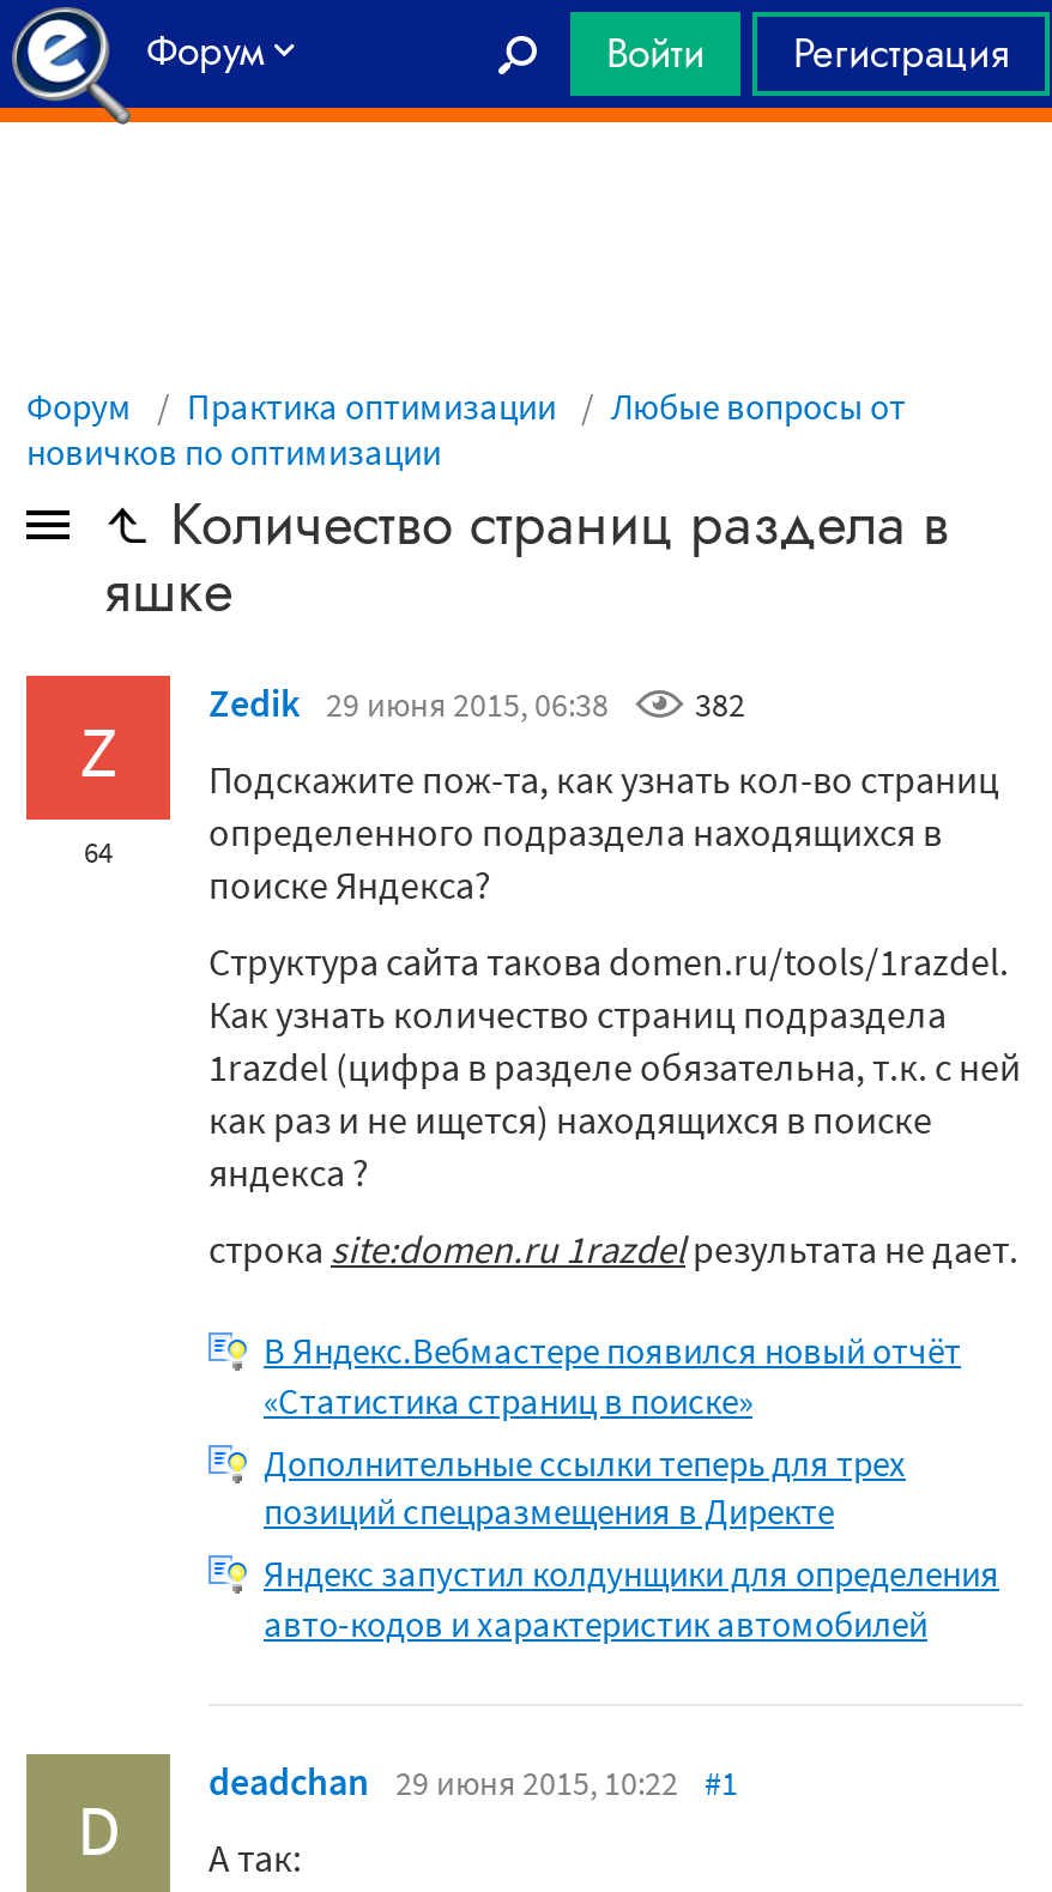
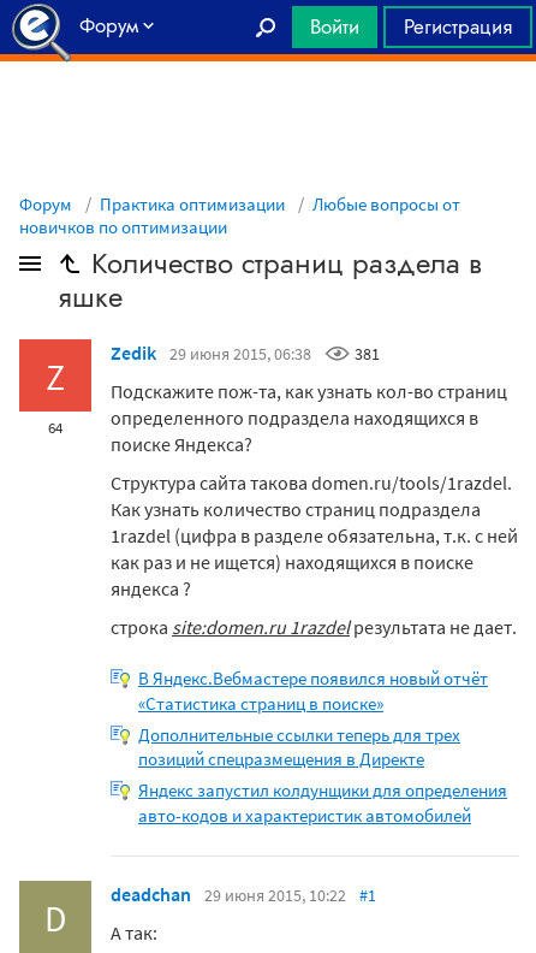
- Zedik 29 июня 2015, 06:38 382
+ Zedik 29 июня 2015, 06:38 381
